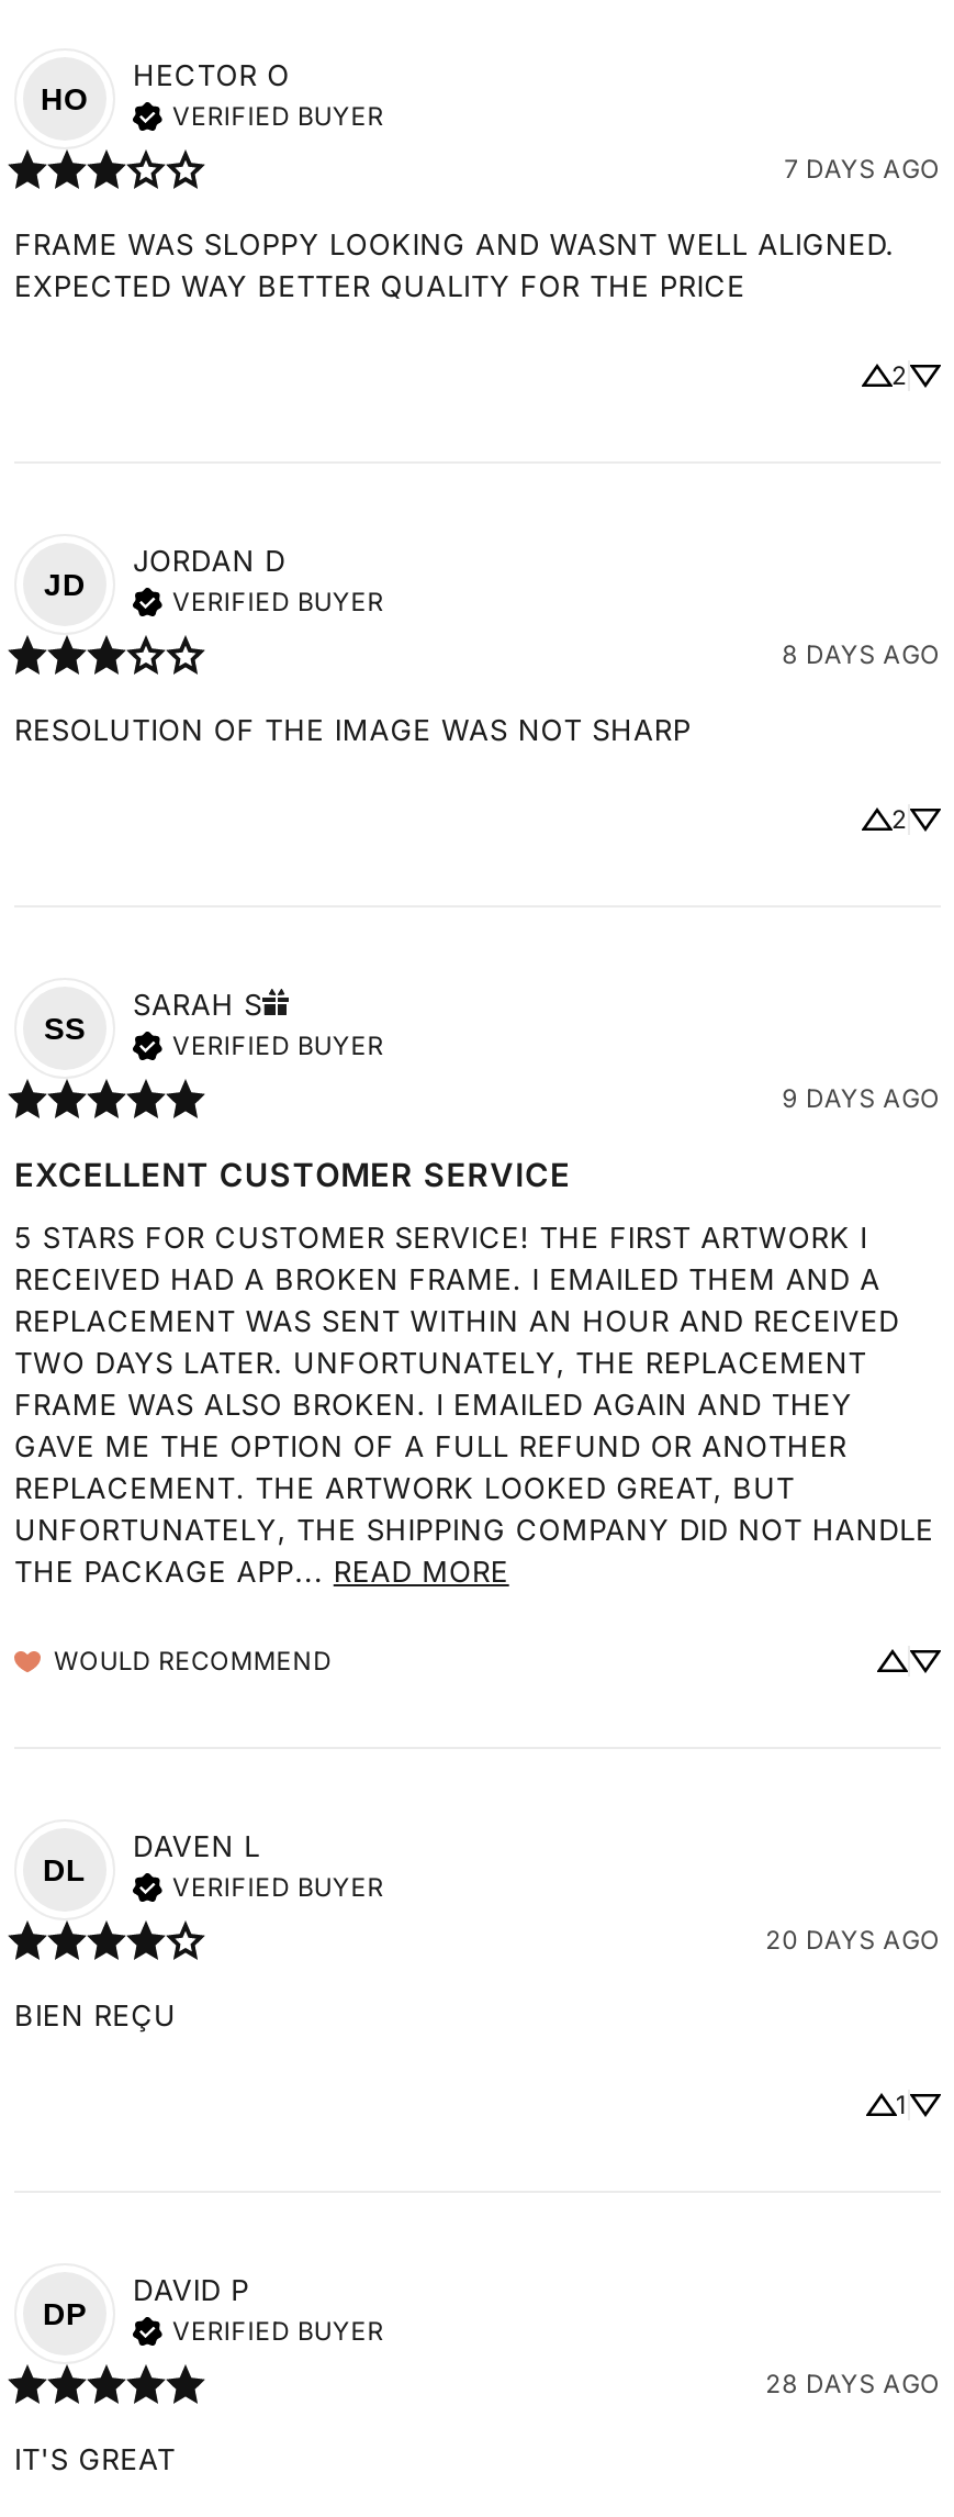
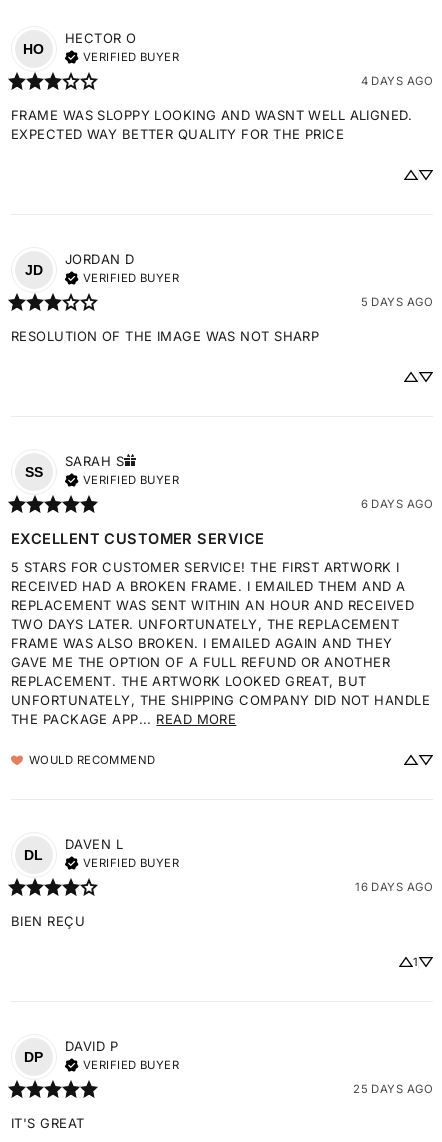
- 7 DAYS AGO
+ 4 DAYS AGO

- 2

- 8 DAYS AGO
+ 5 DAYS AGO

- 2

- 9 DAYS AGO
+ 6 DAYS AGO

- 20 DAYS AGO
+ 16 DAYS AGO

- 28 DAYS AGO
+ 25 DAYS AGO
